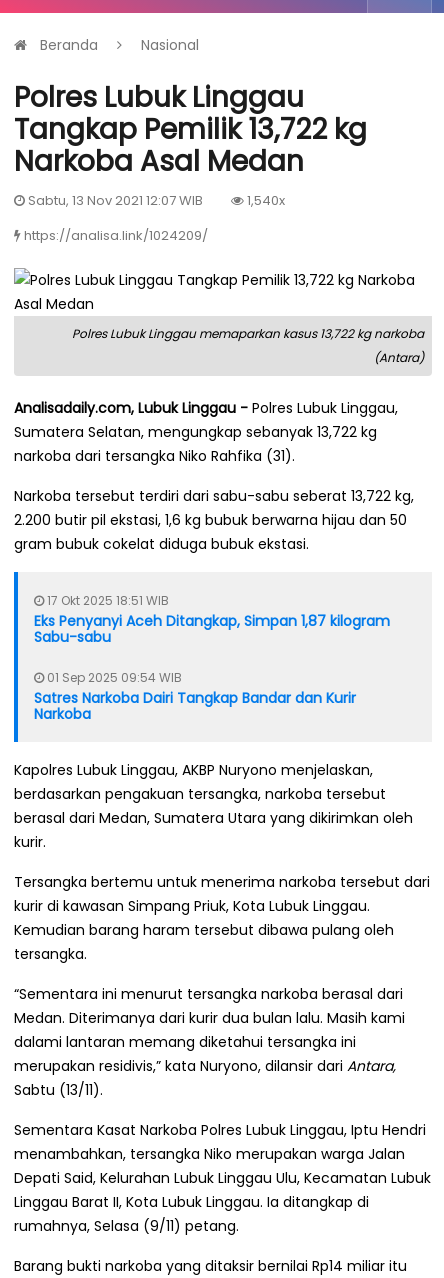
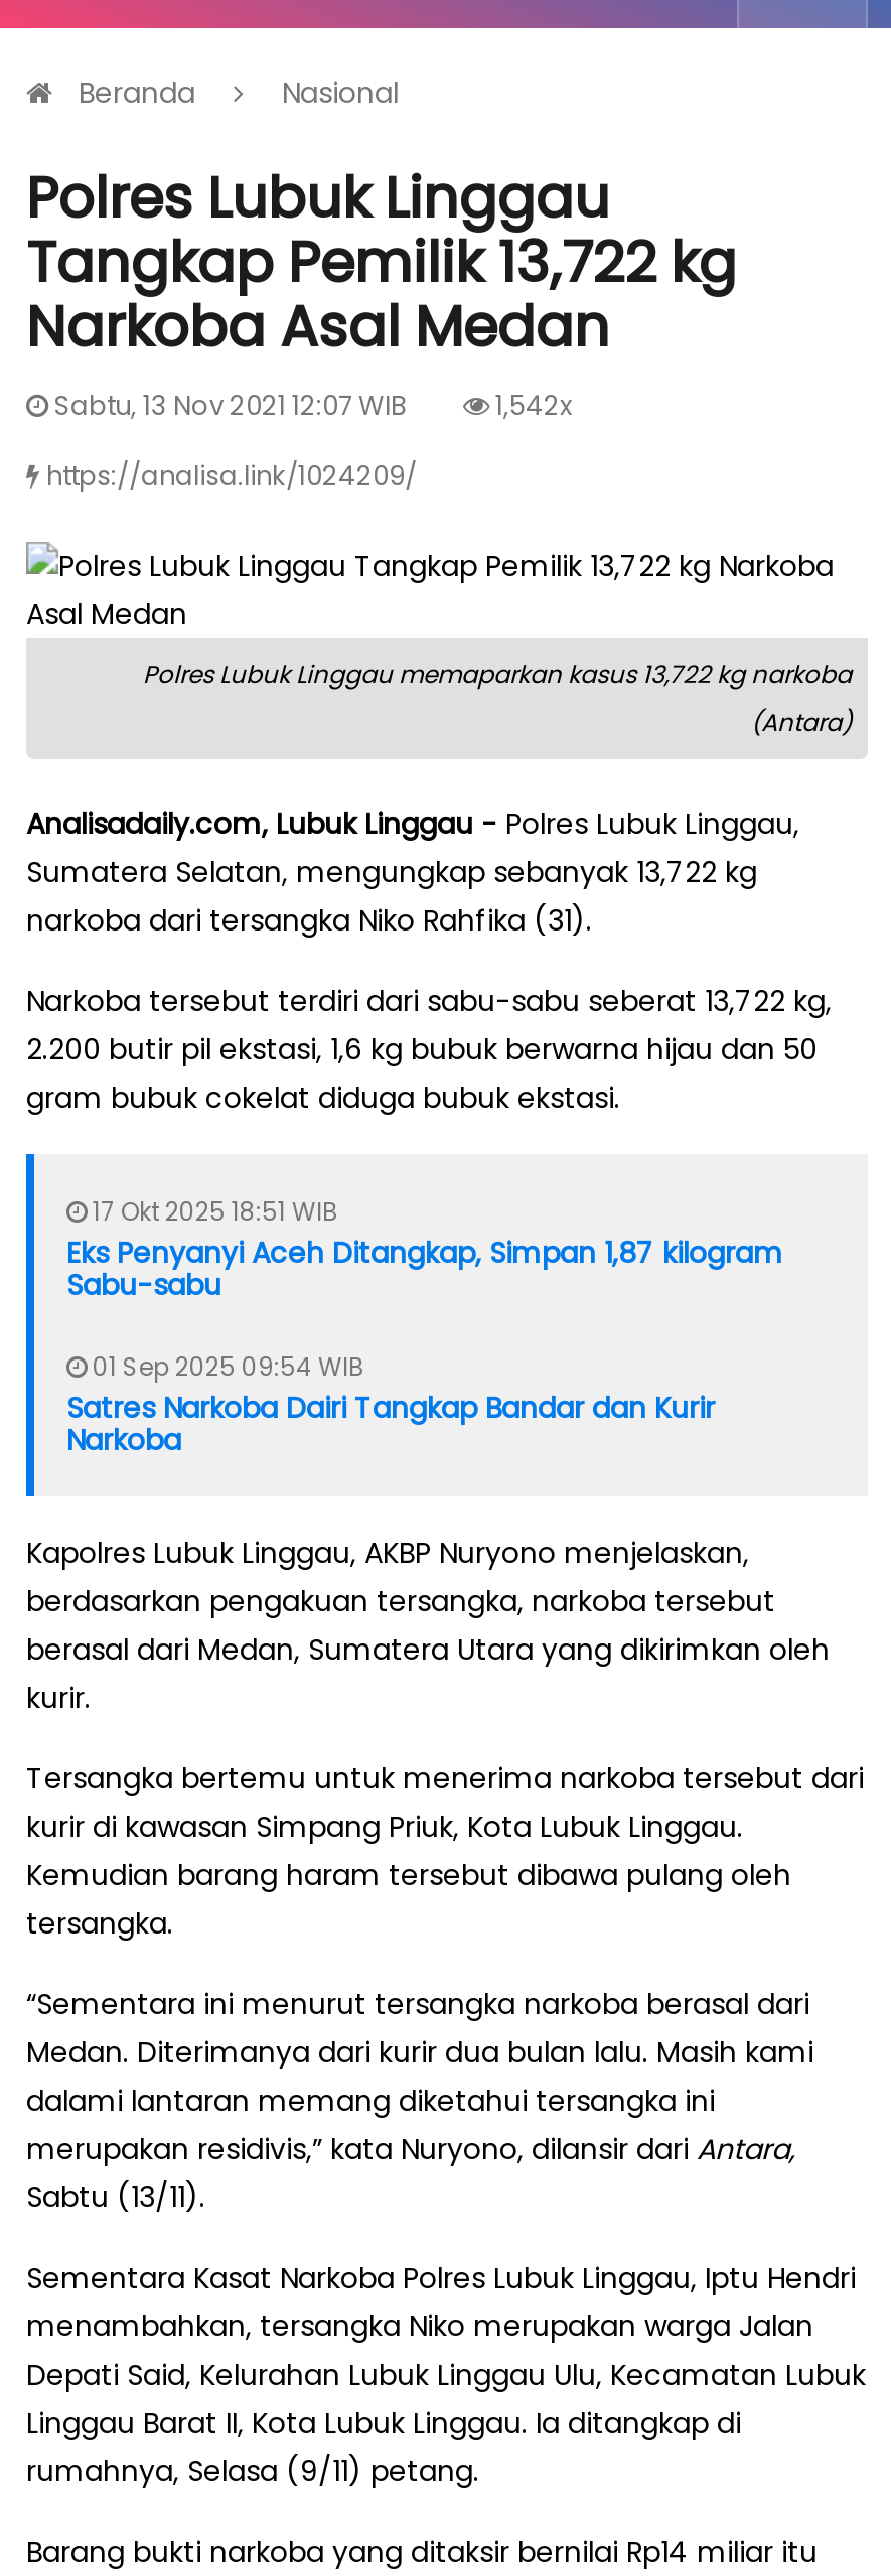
- 1,540x
+ 1,542x
